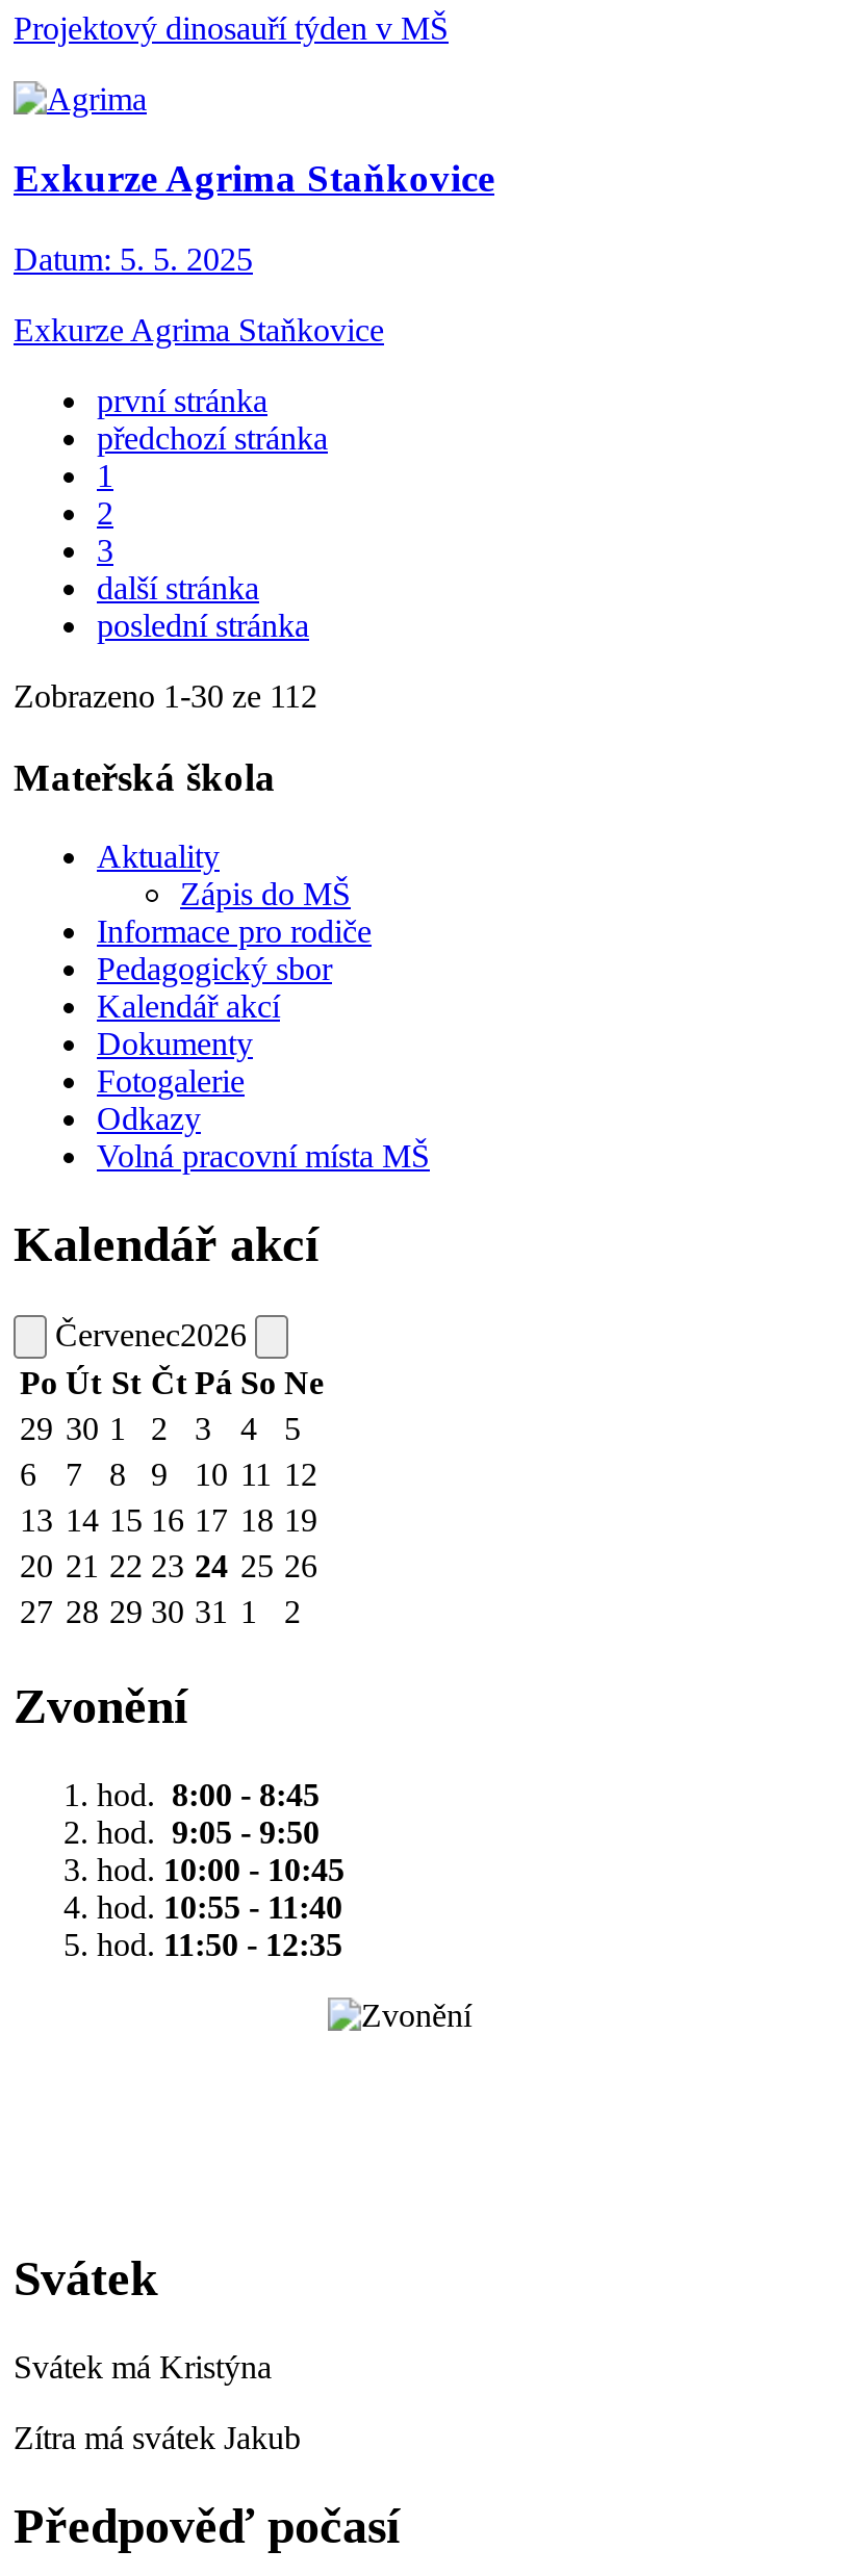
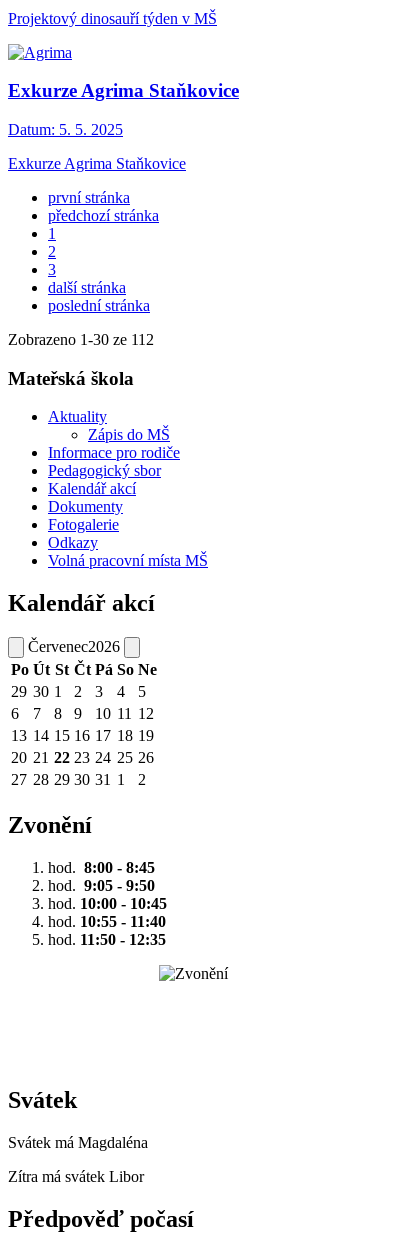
- Svátek má Kristýna
+ Svátek má Magdaléna

- Zítra má svátek Jakub
+ Zítra má svátek Libor
